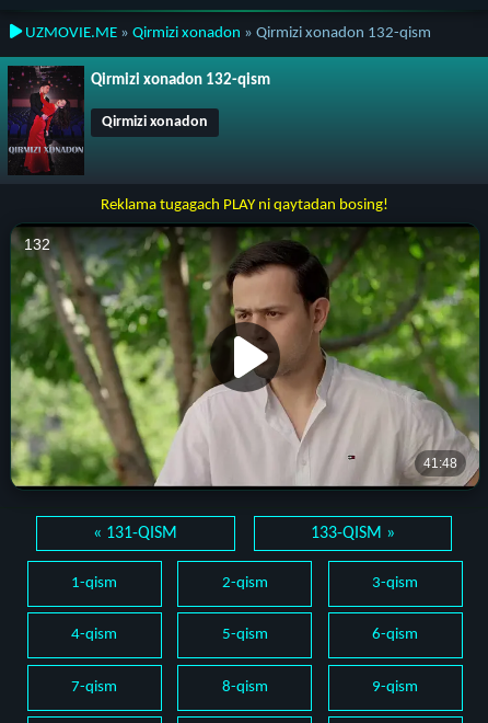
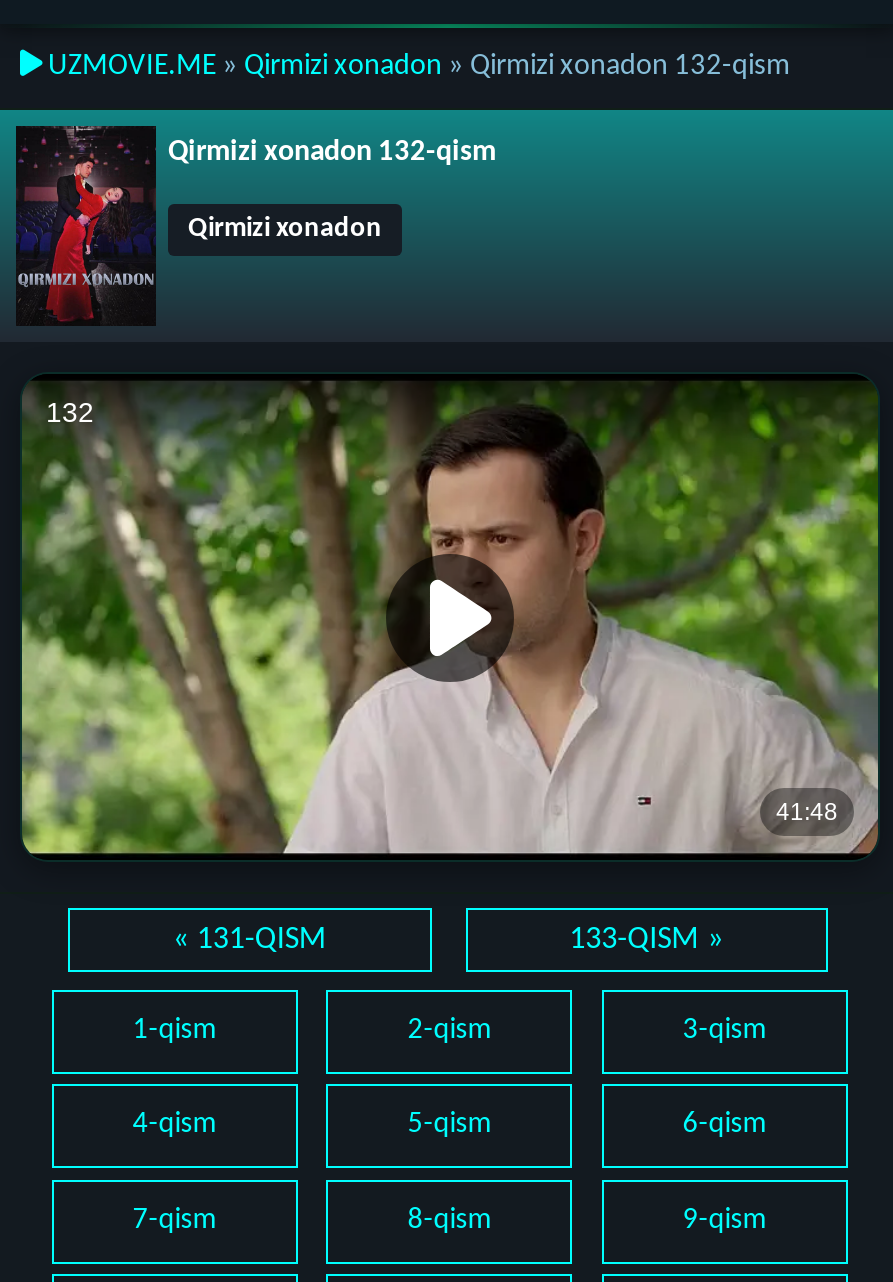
- Reklama tugagach PLAY ni qaytadan bosing!
